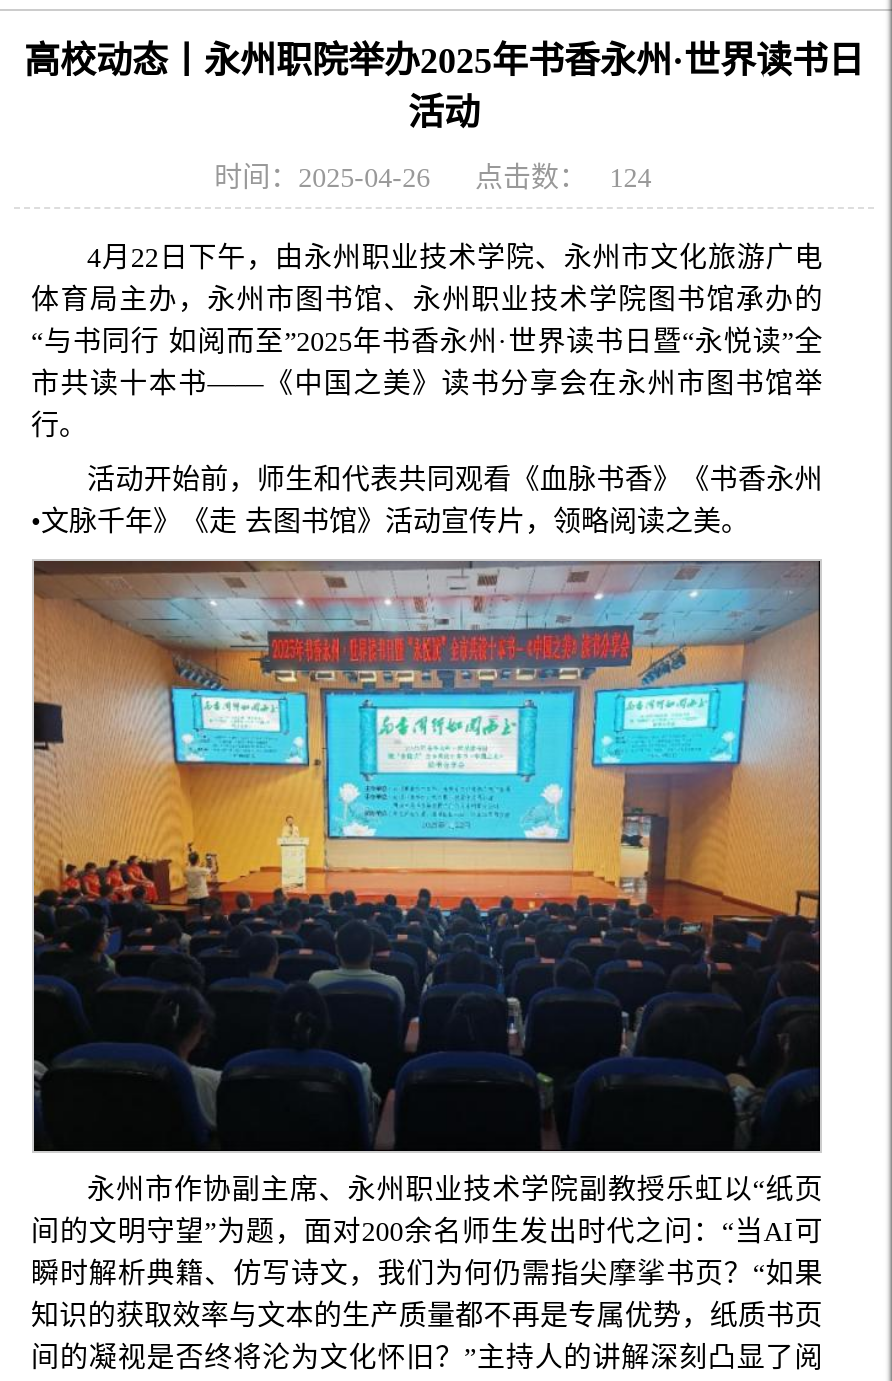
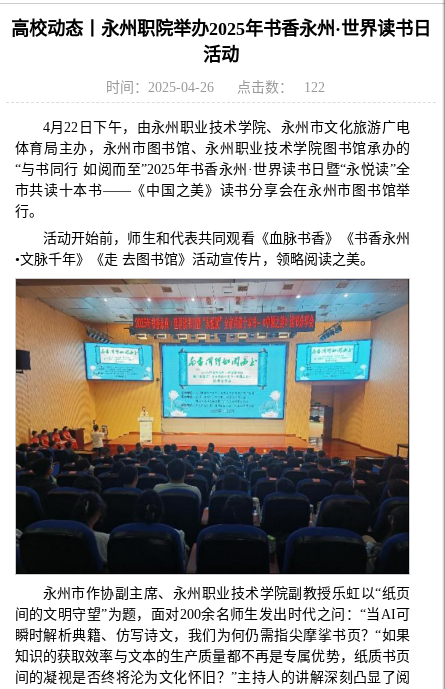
- 时间：2025-04-26 点击数： 124
+ 时间：2025-04-26 点击数： 122
